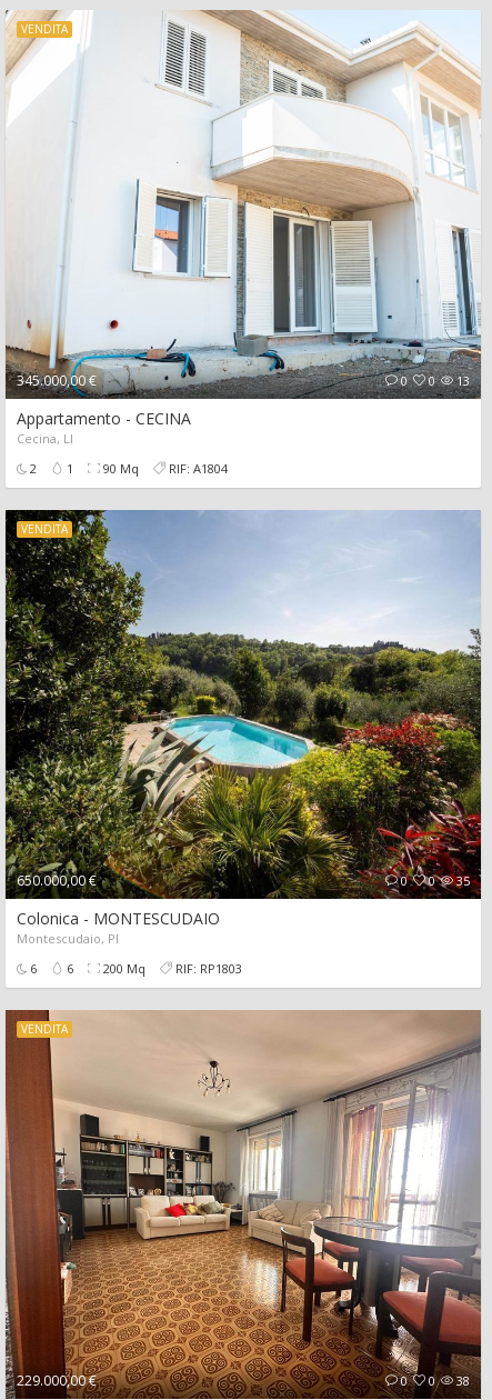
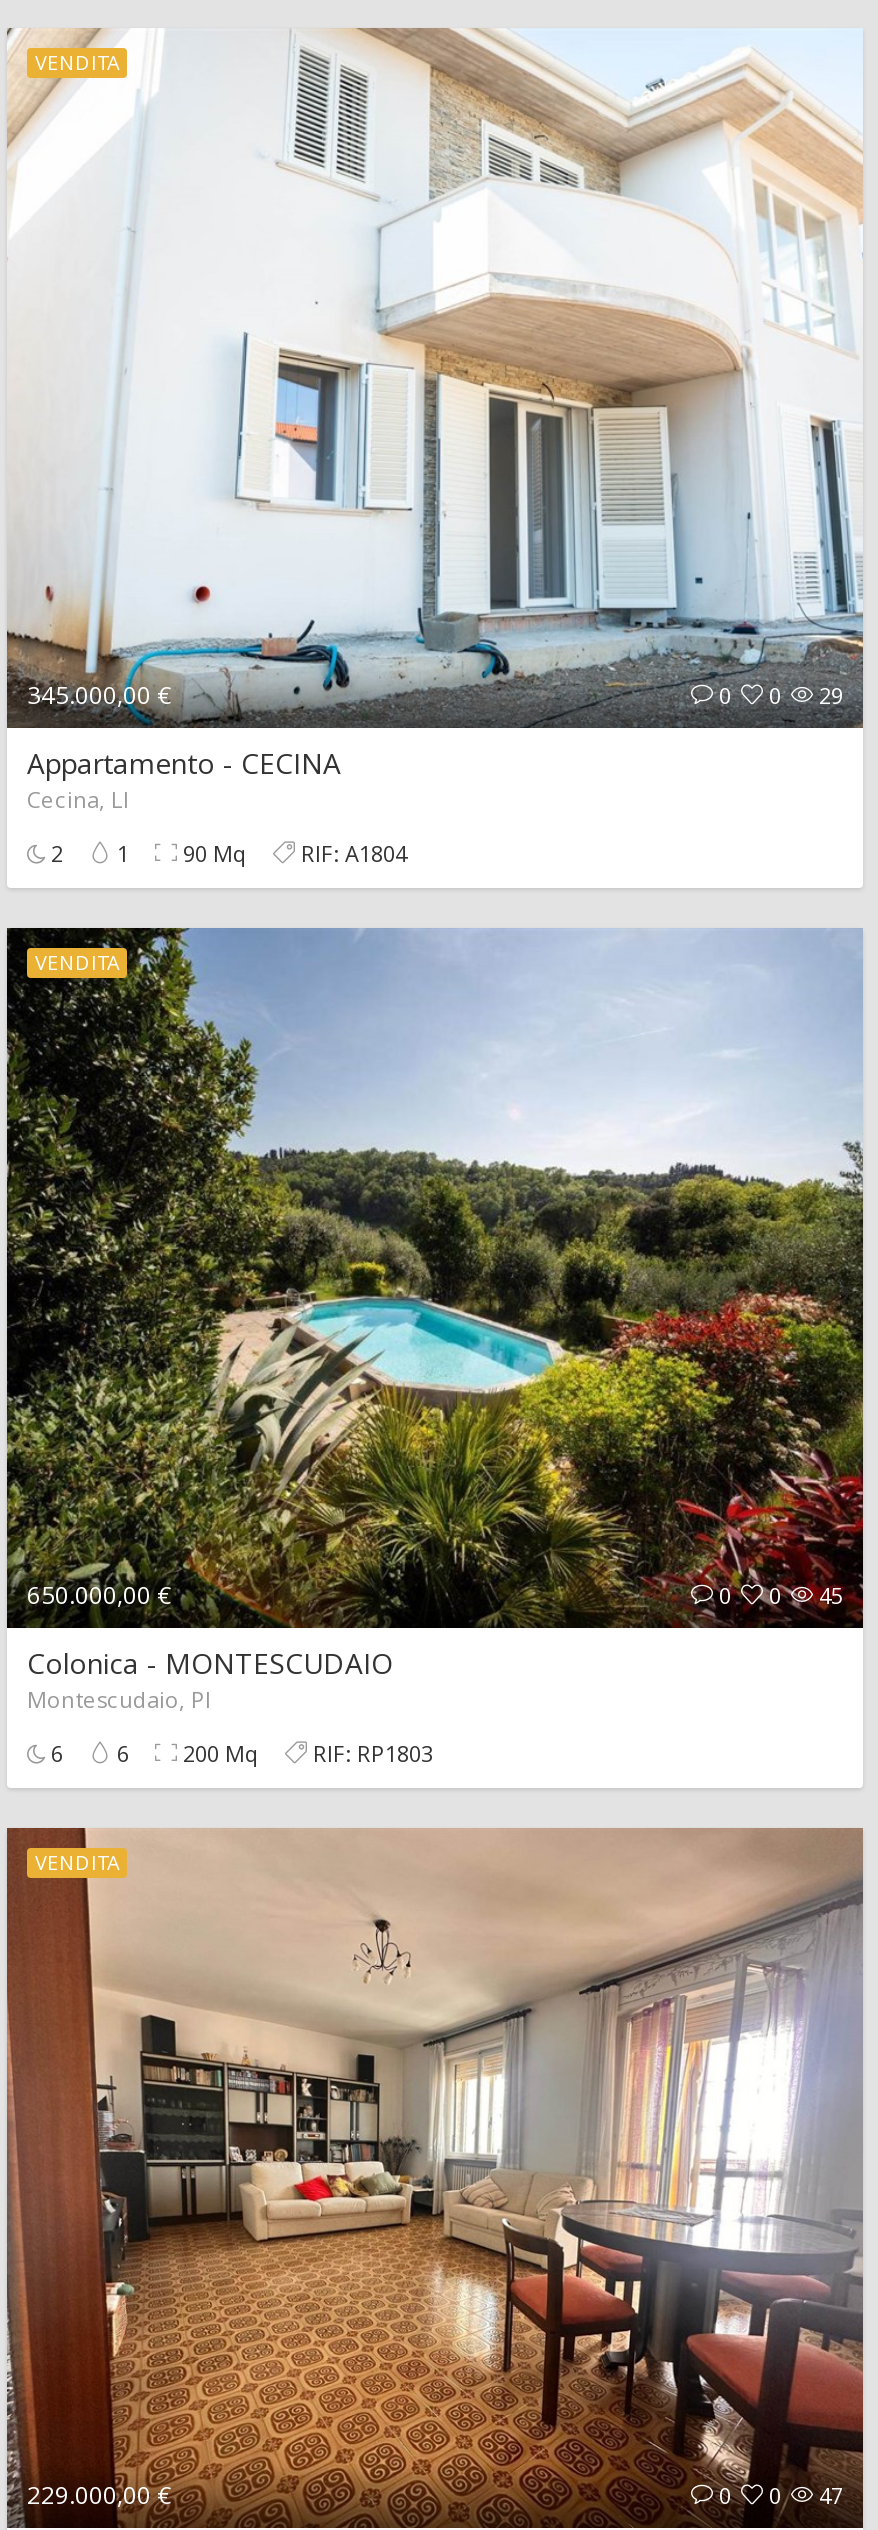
- 0 0 13
+ 0 0 29

- 35
+ 45

- 0 0 38
+ 0 0 47
